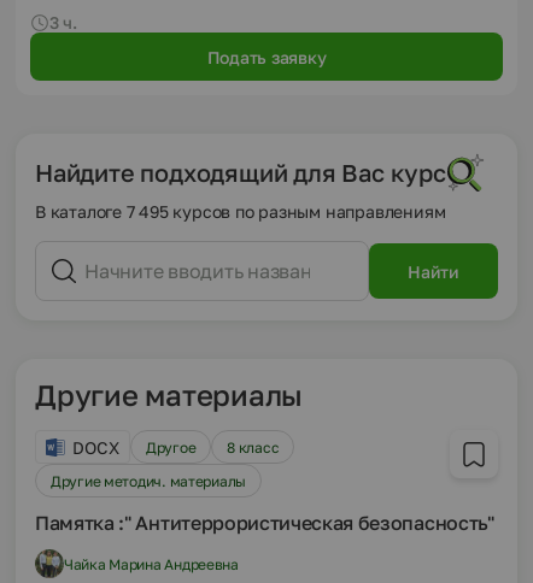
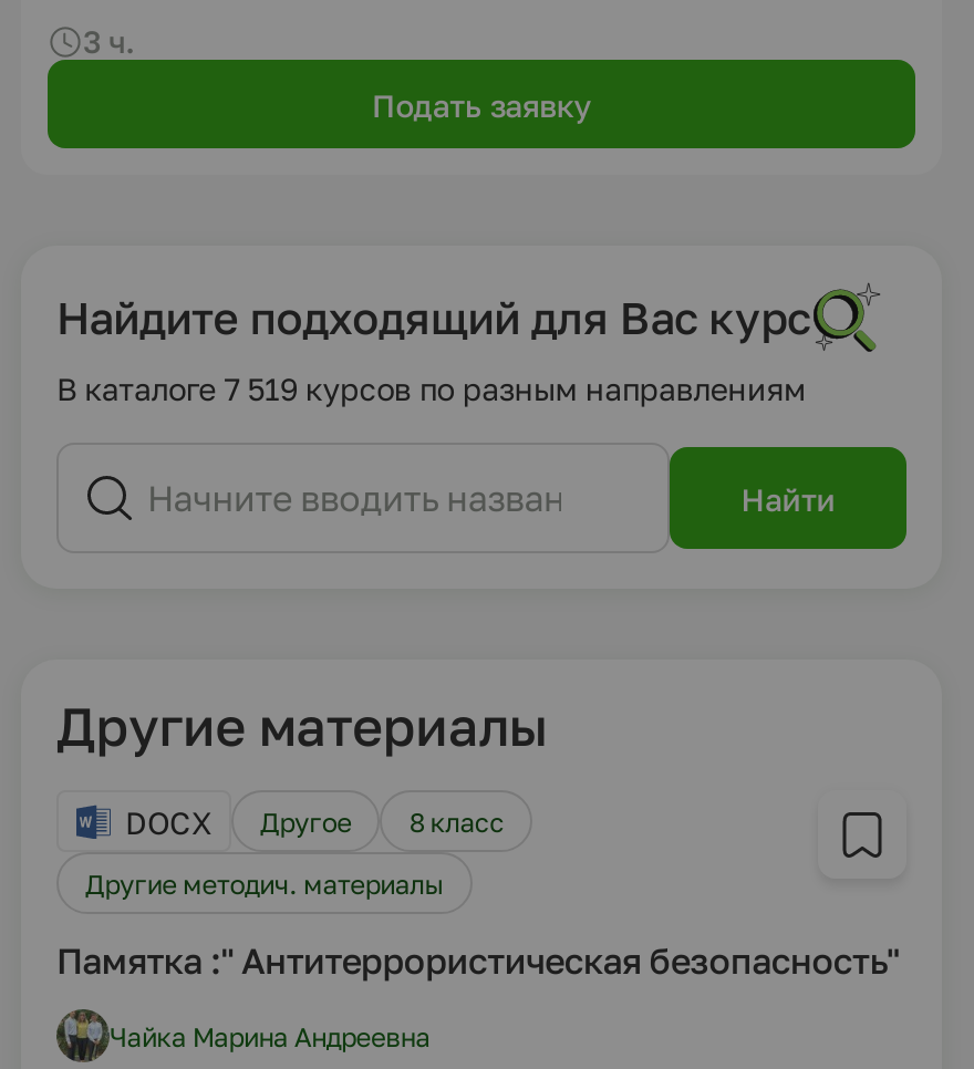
- В каталоге 7 495 курсов по разным направлениям
+ В каталоге 7 519 курсов по разным направлениям
